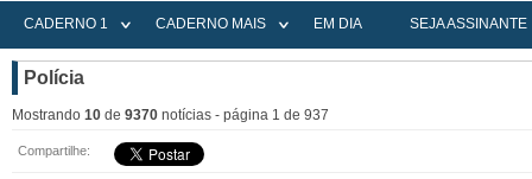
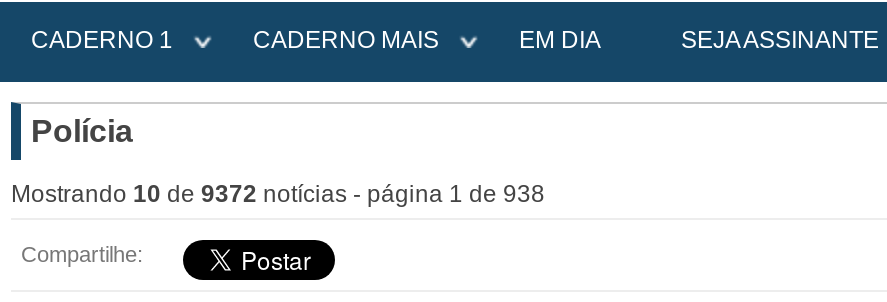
- Mostrando 10 de 9370 notícias - página 1 de 937
+ Mostrando 10 de 9372 notícias - página 1 de 938
